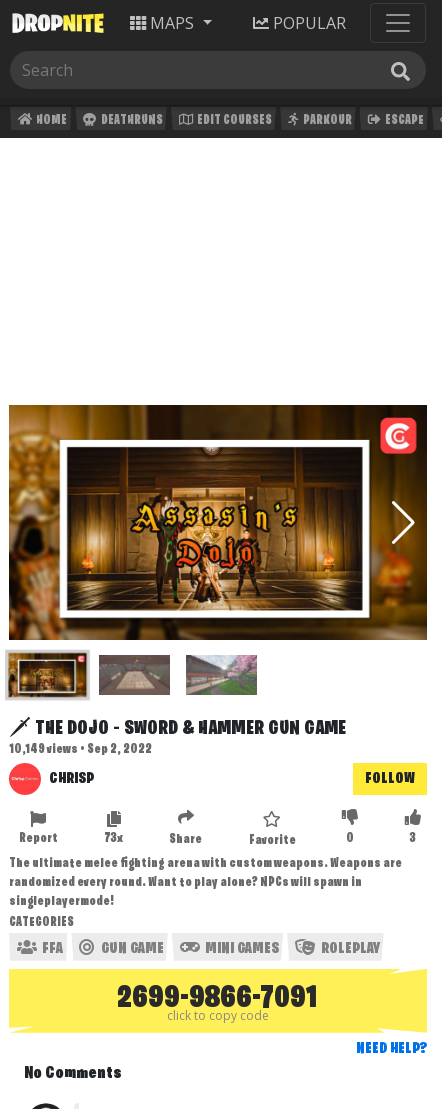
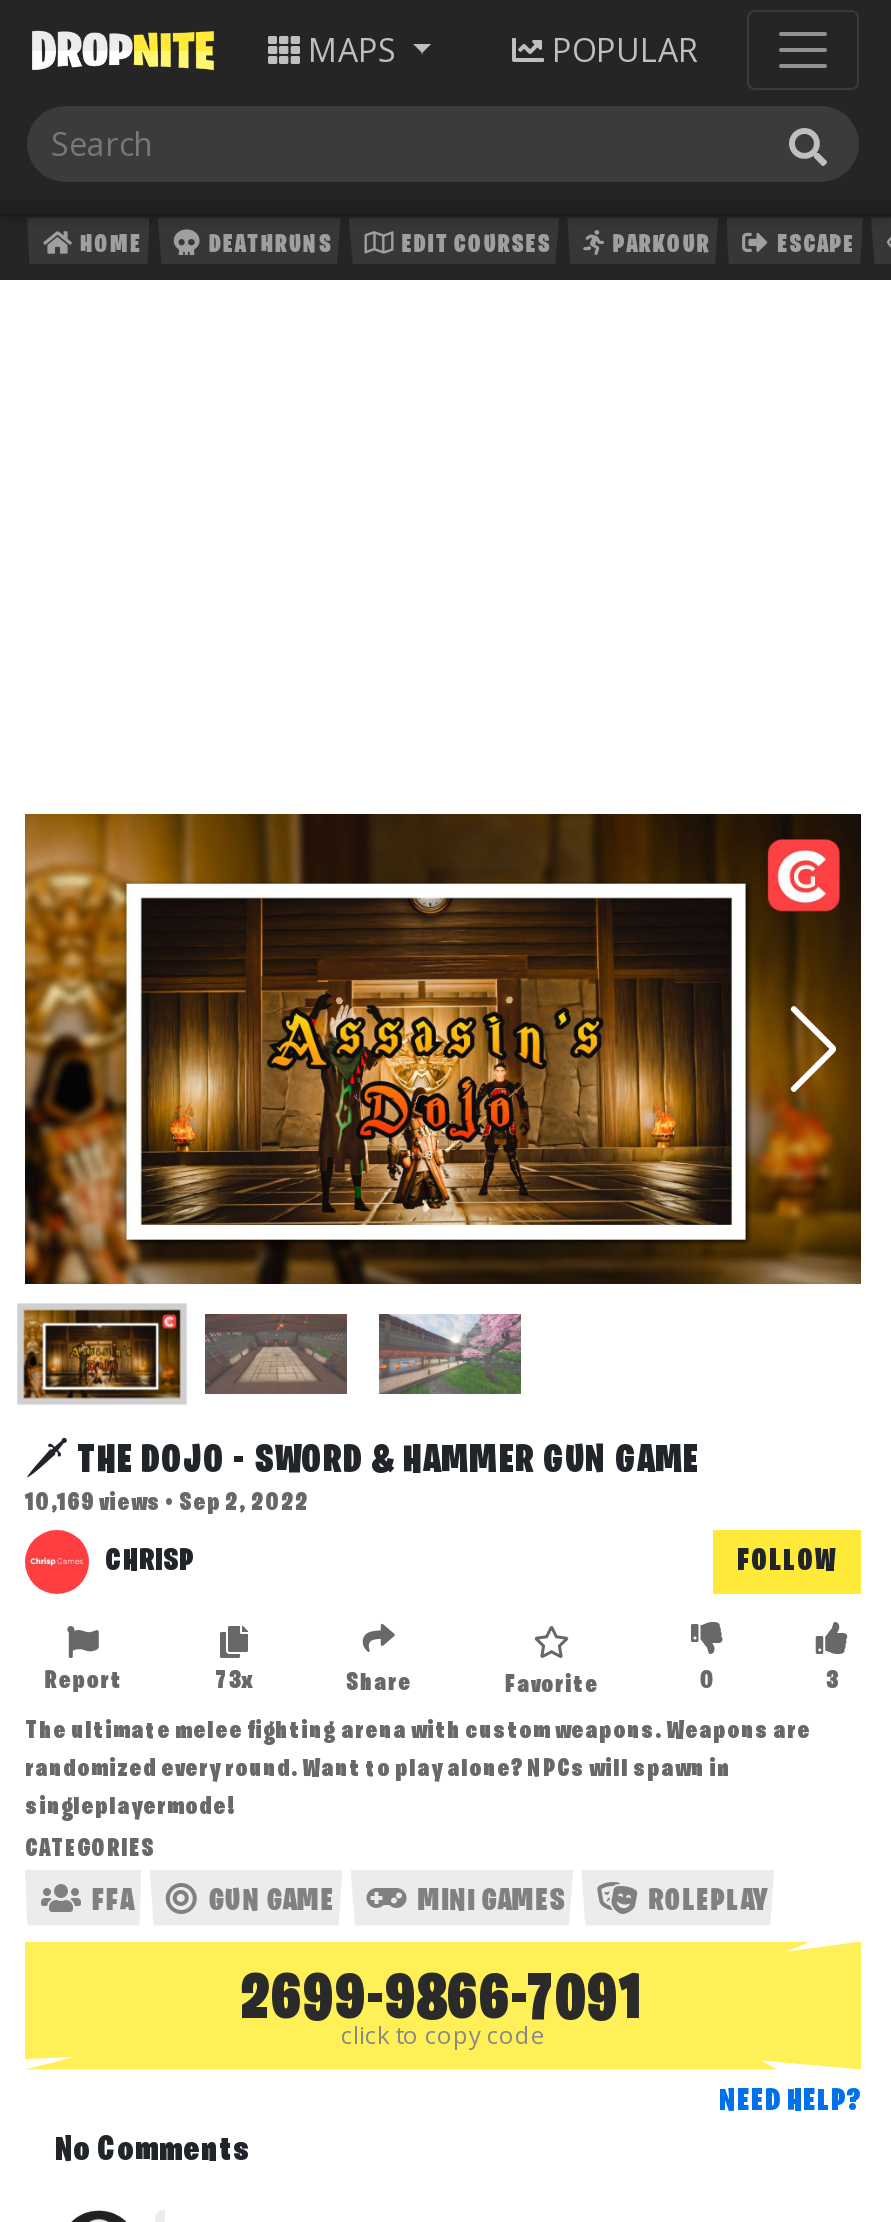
- 10,149 views • Sep 2, 2022
+ 10,169 views • Sep 2, 2022
